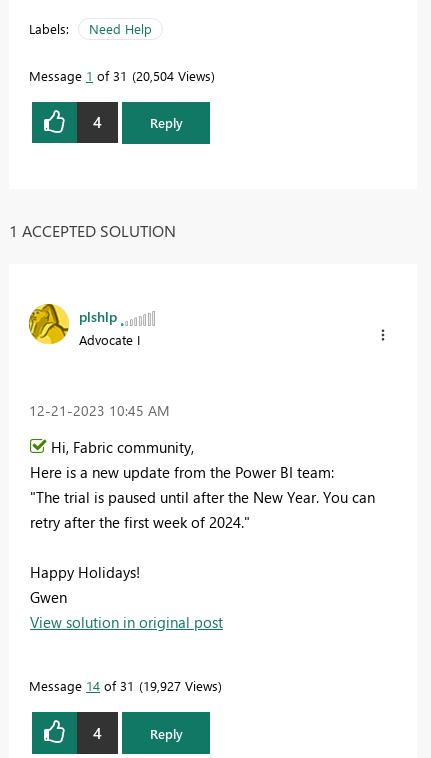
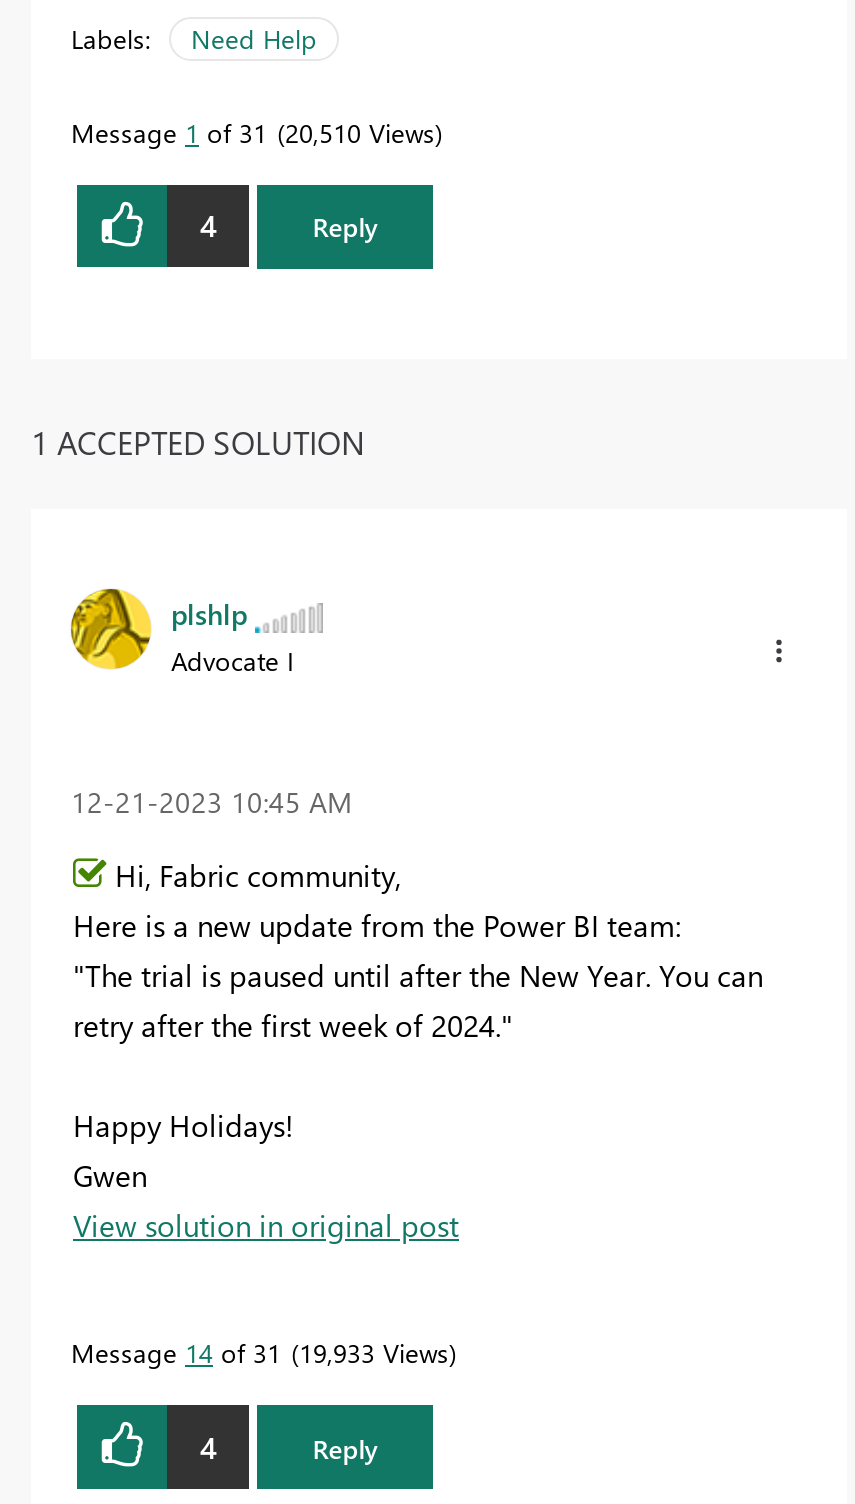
- Message 1 of 31 20,504 Views
+ Message 1 of 31 20,510 Views

- Message 14 of 31 19,927 Views
+ Message 14 of 31 19,933 Views
